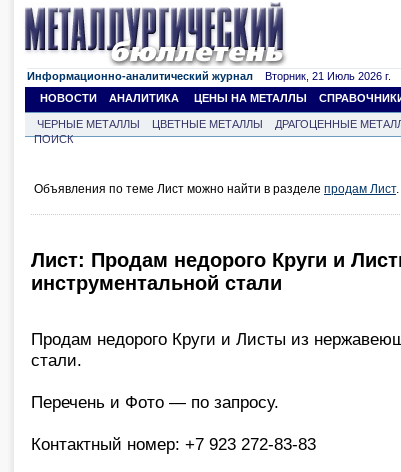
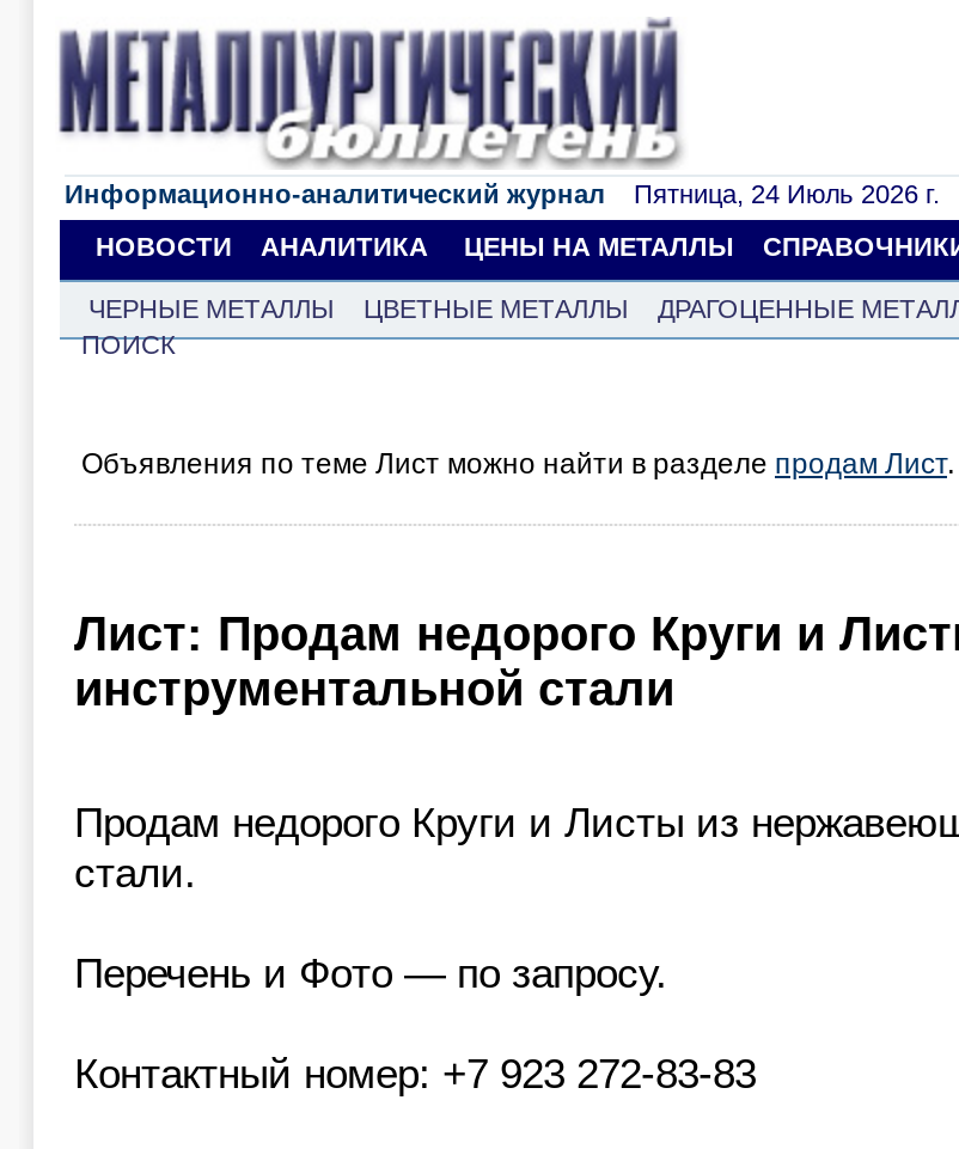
- Информационно-аналитический журнал Вторник, 21 Июль 2026 г.
+ Информационно-аналитический журнал Пятница, 24 Июль 2026 г.
